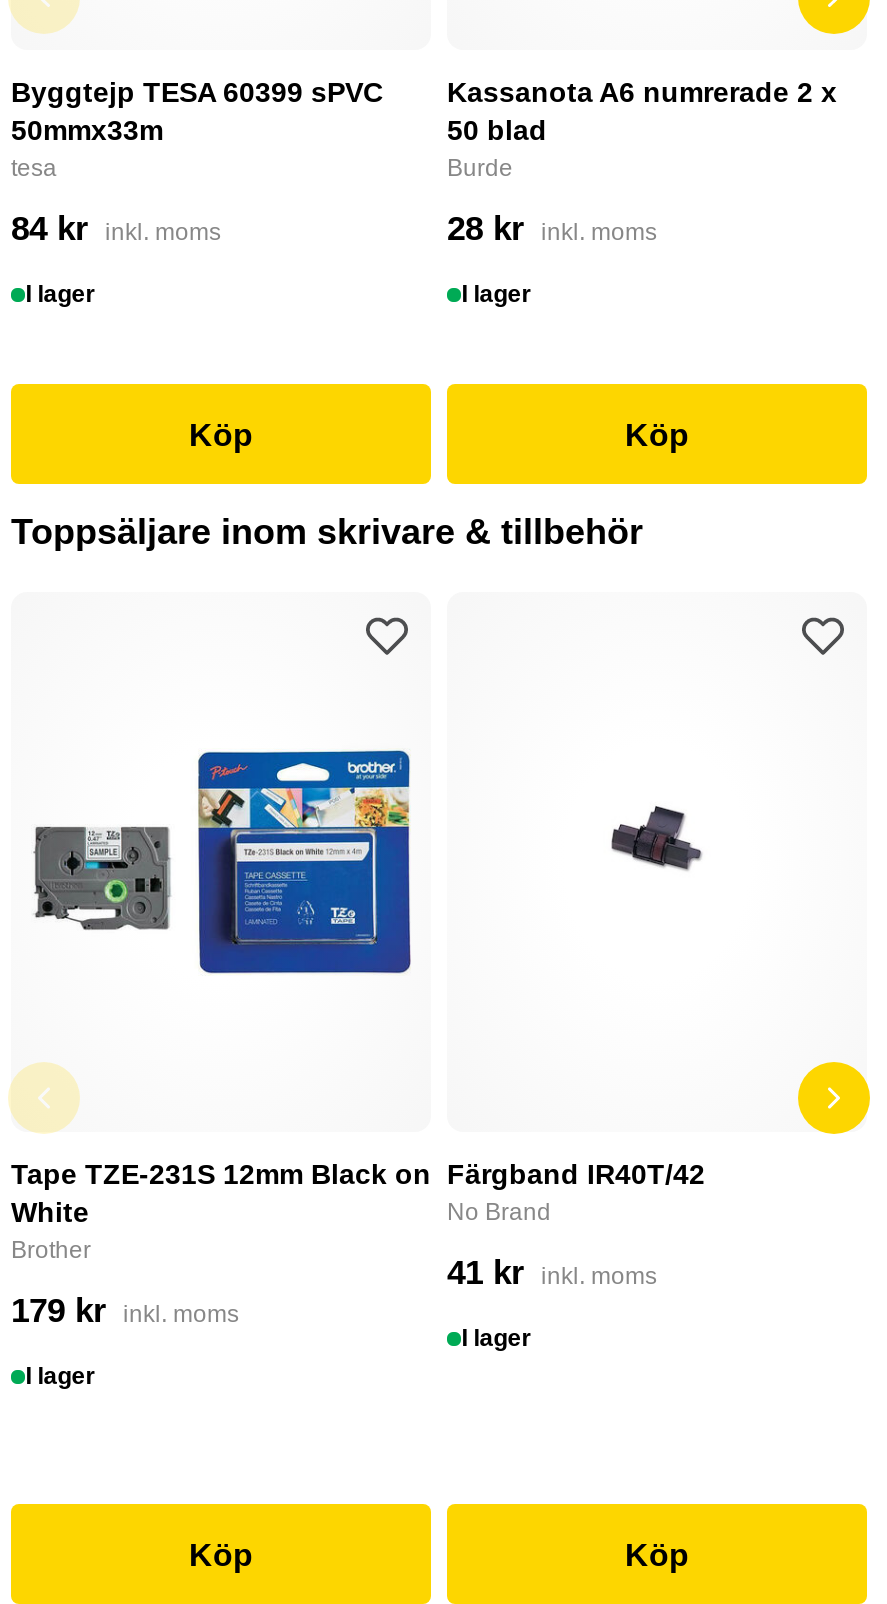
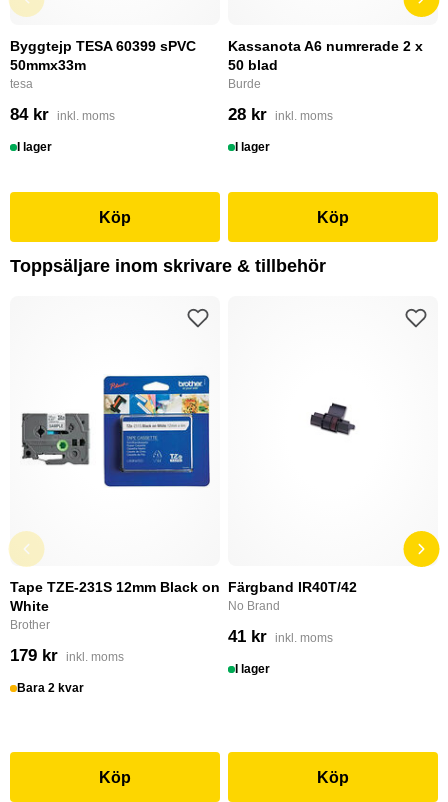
- I lager
+ Bara 2 kvar
